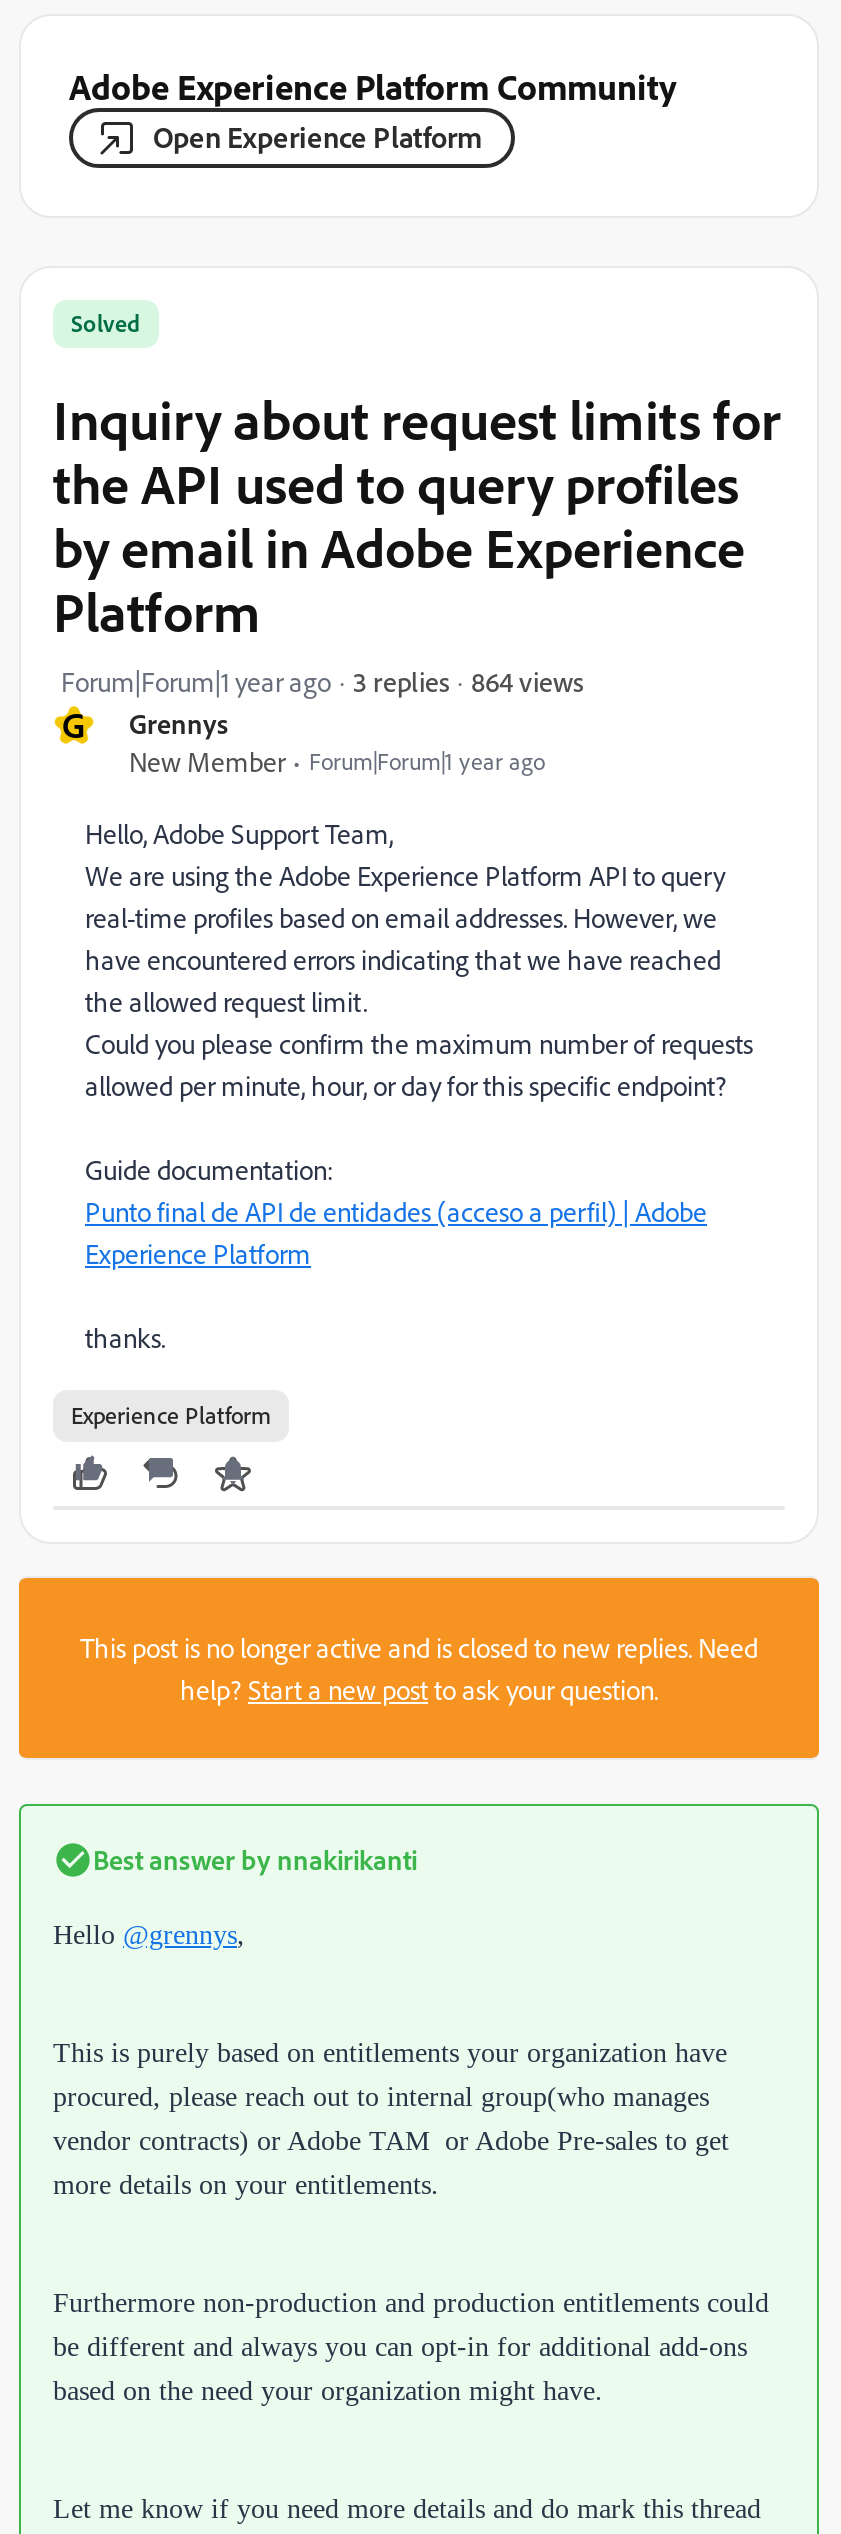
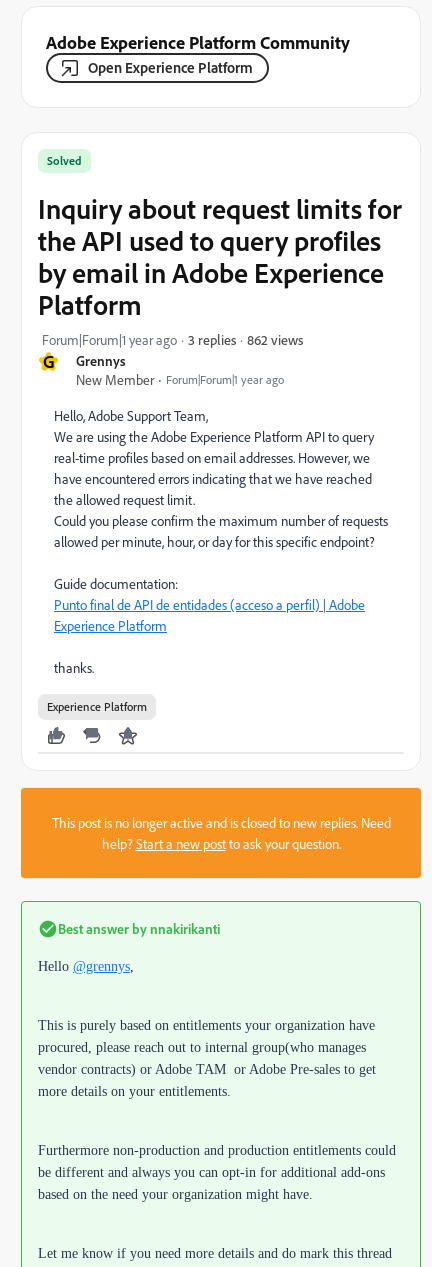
- 864 views
+ 862 views
